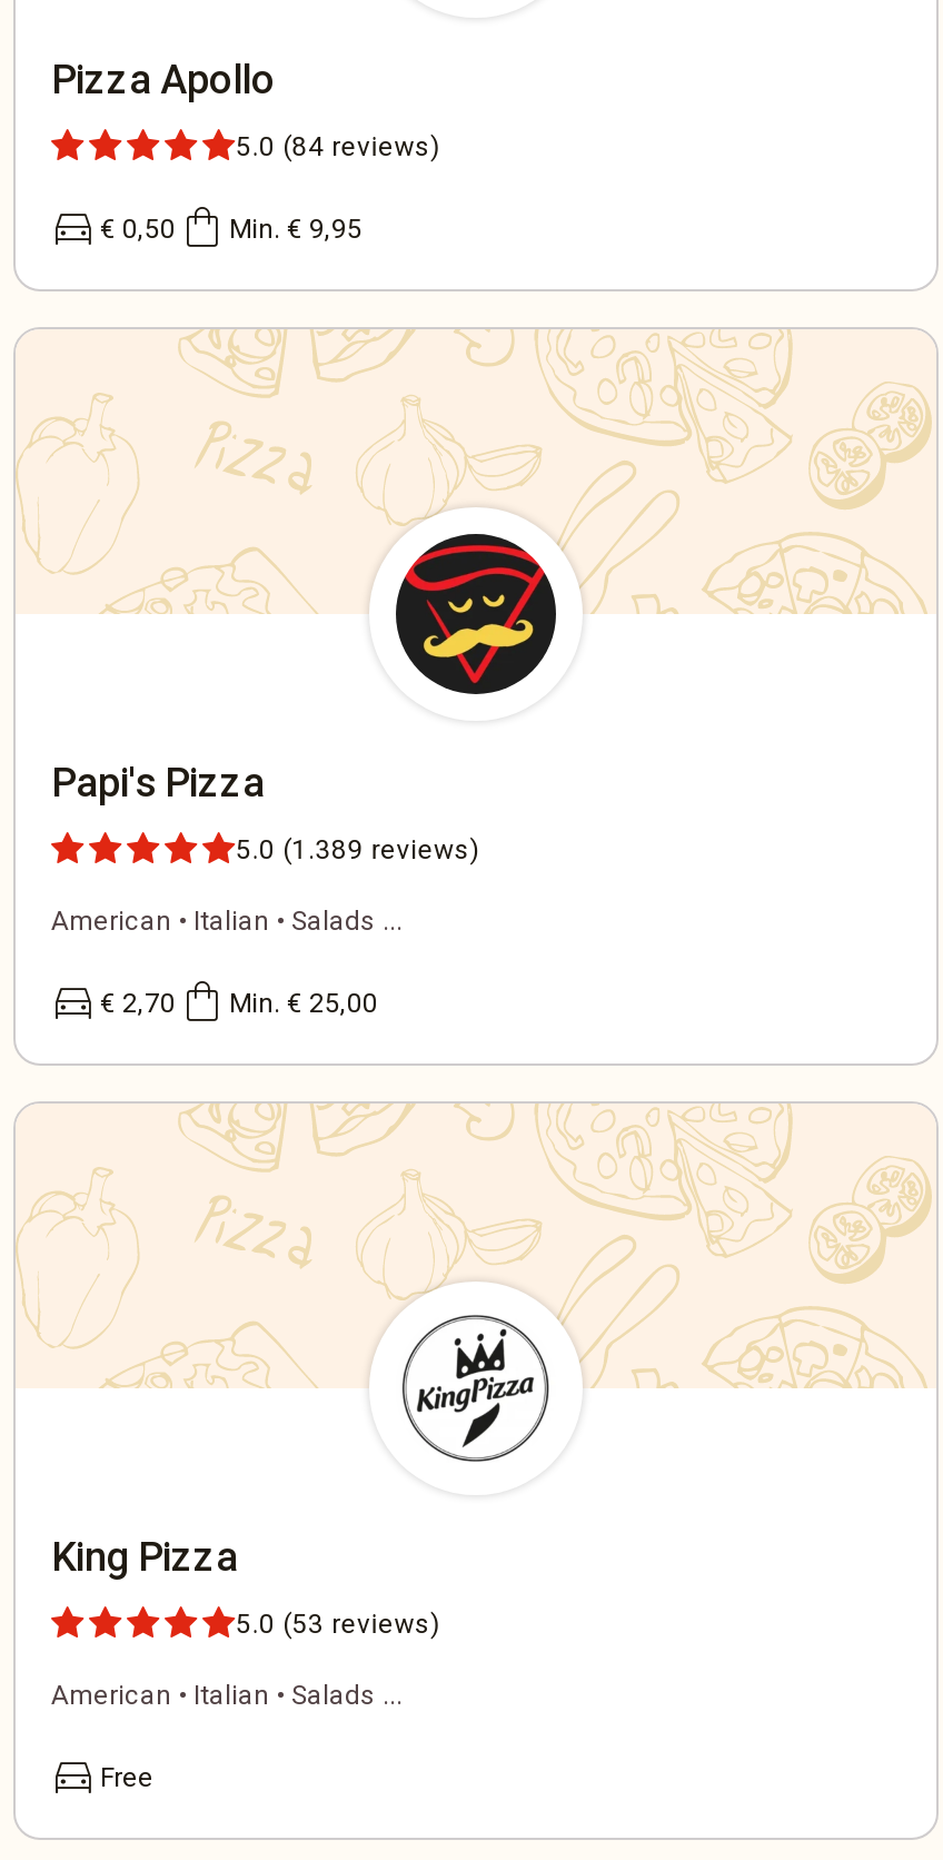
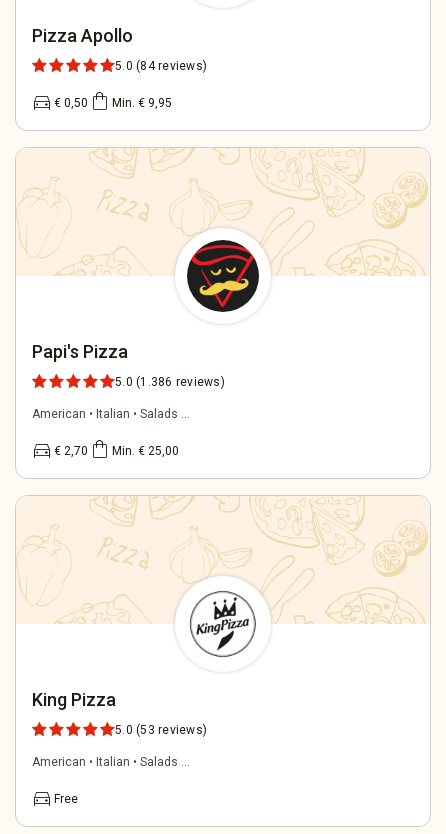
- 5.0 (1.389 reviews)
+ 5.0 (1.386 reviews)
